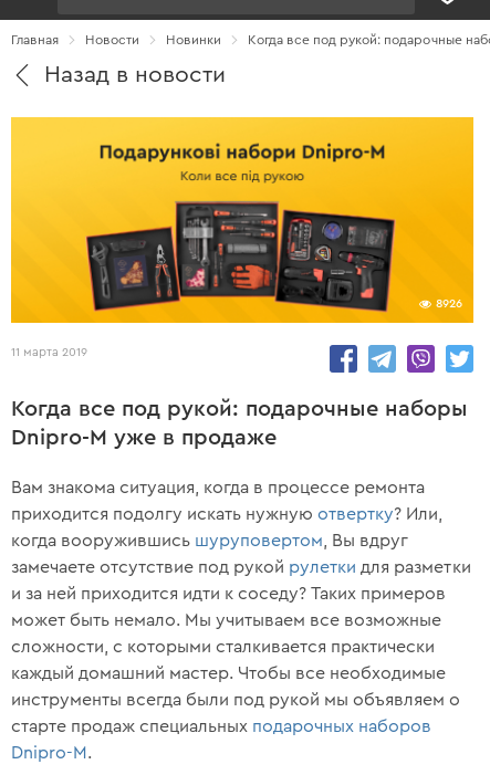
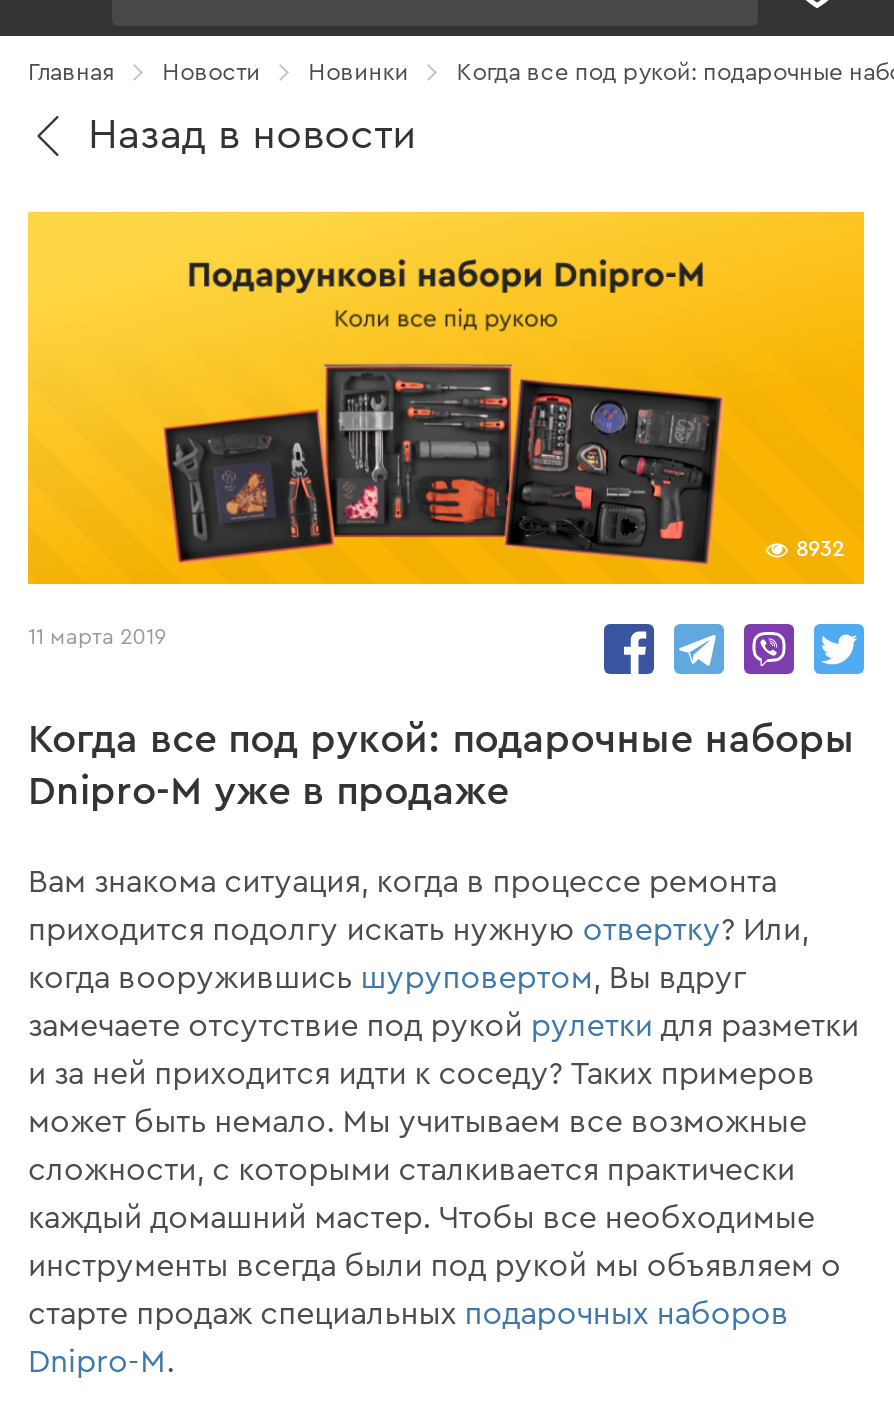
- 8926
+ 8932
